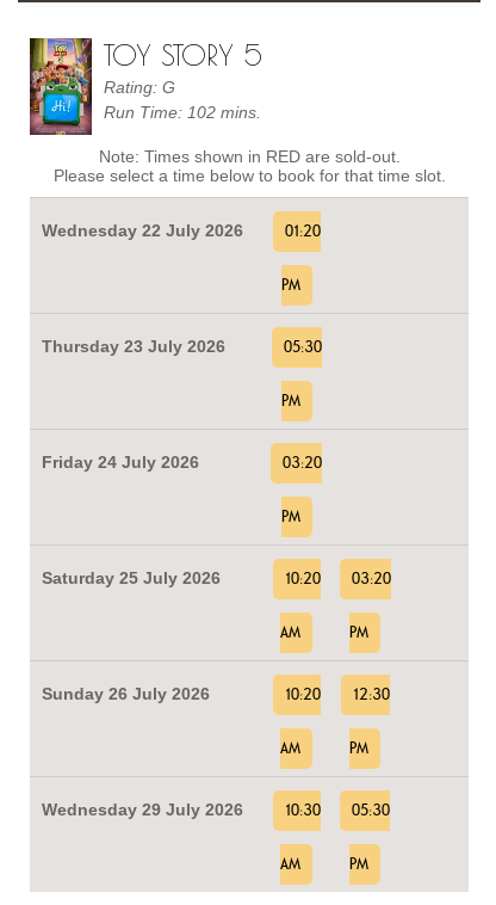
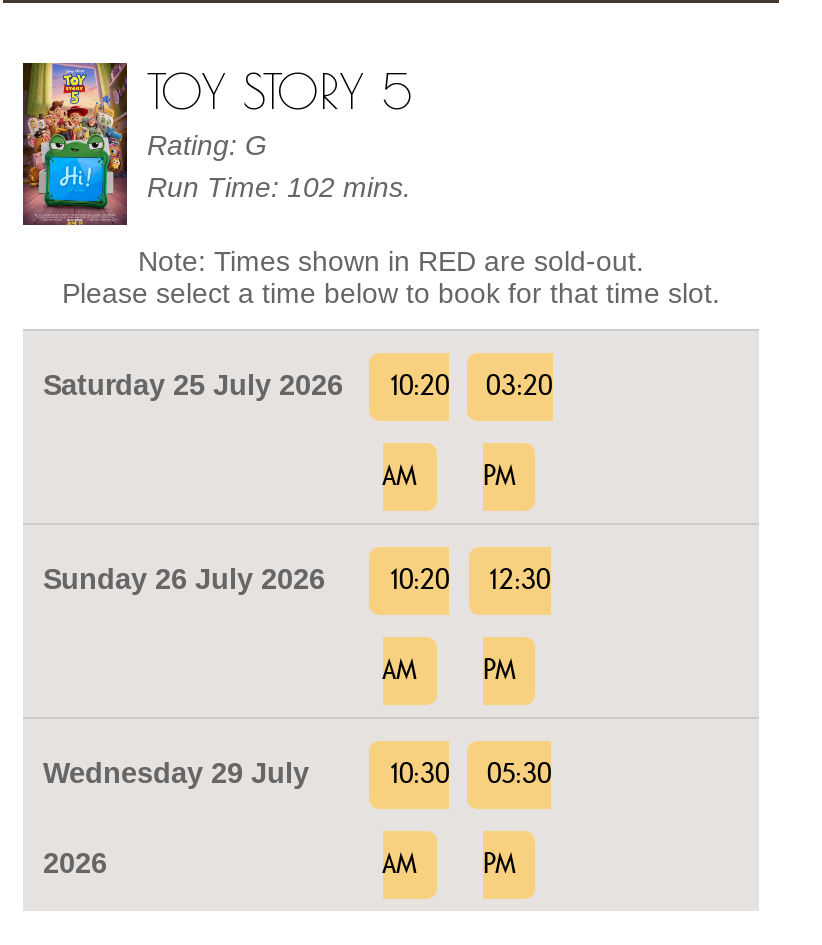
- Wednesday 22 July 2026
- 01:20
- PM
- Thursday 23 July 2026
- 05:30
- PM
- Friday 24 July 2026
- 03:20
- PM
